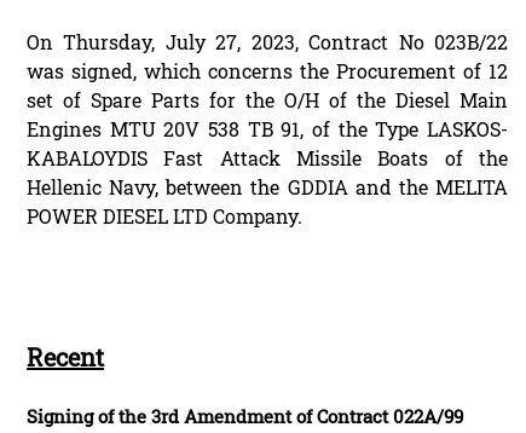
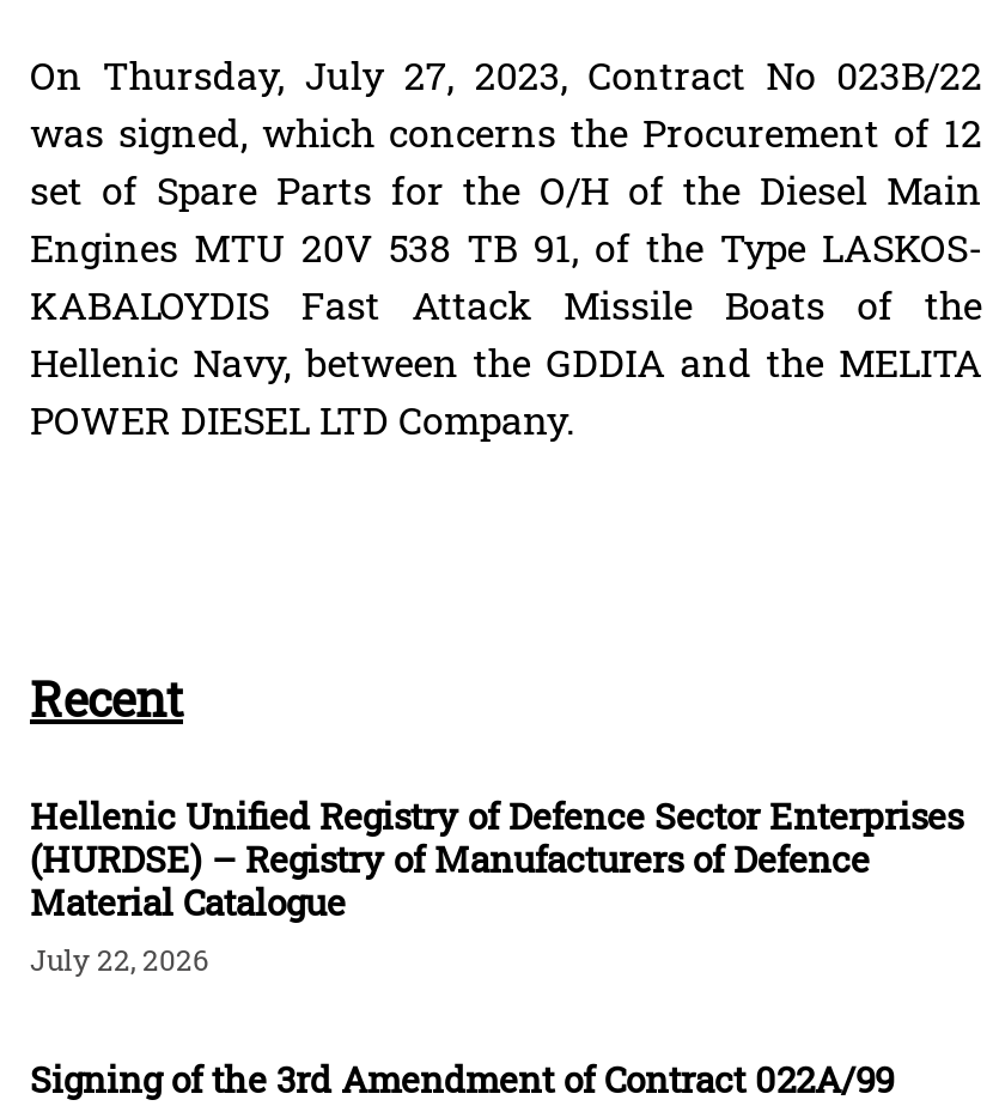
+ Hellenic Unified Registry of Defence Sector Enterprises
+ (HURDSE) – Registry of Manufacturers of Defence
+ Material Catalogue
+ July 22, 2026
